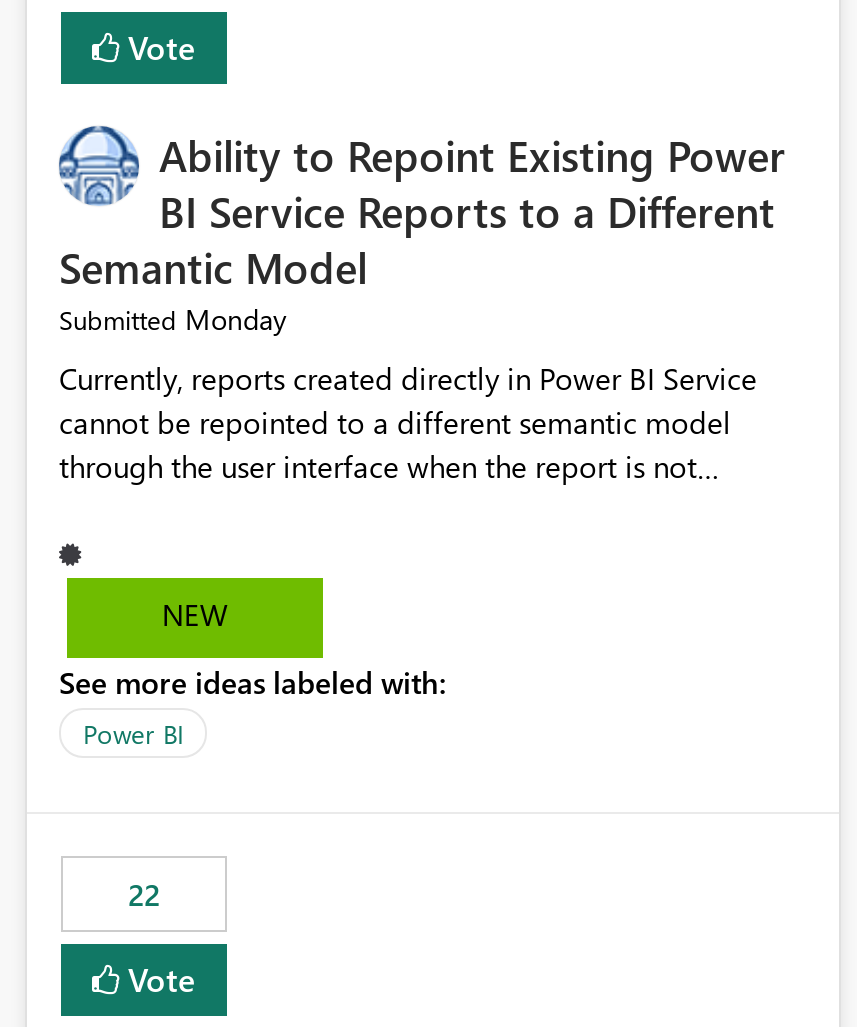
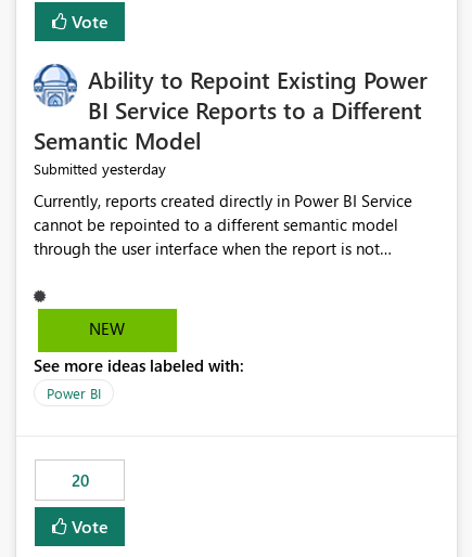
- Submitted Monday
+ Submitted yesterday

- 22
+ 20
